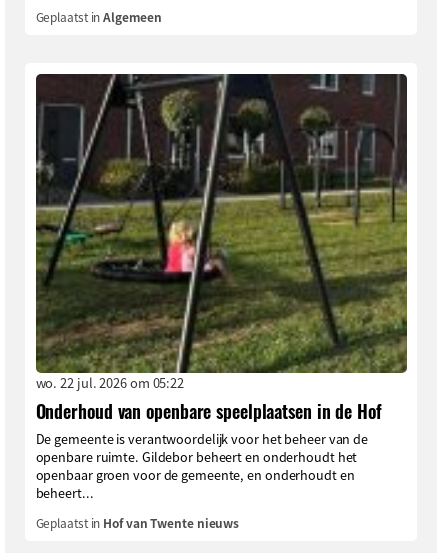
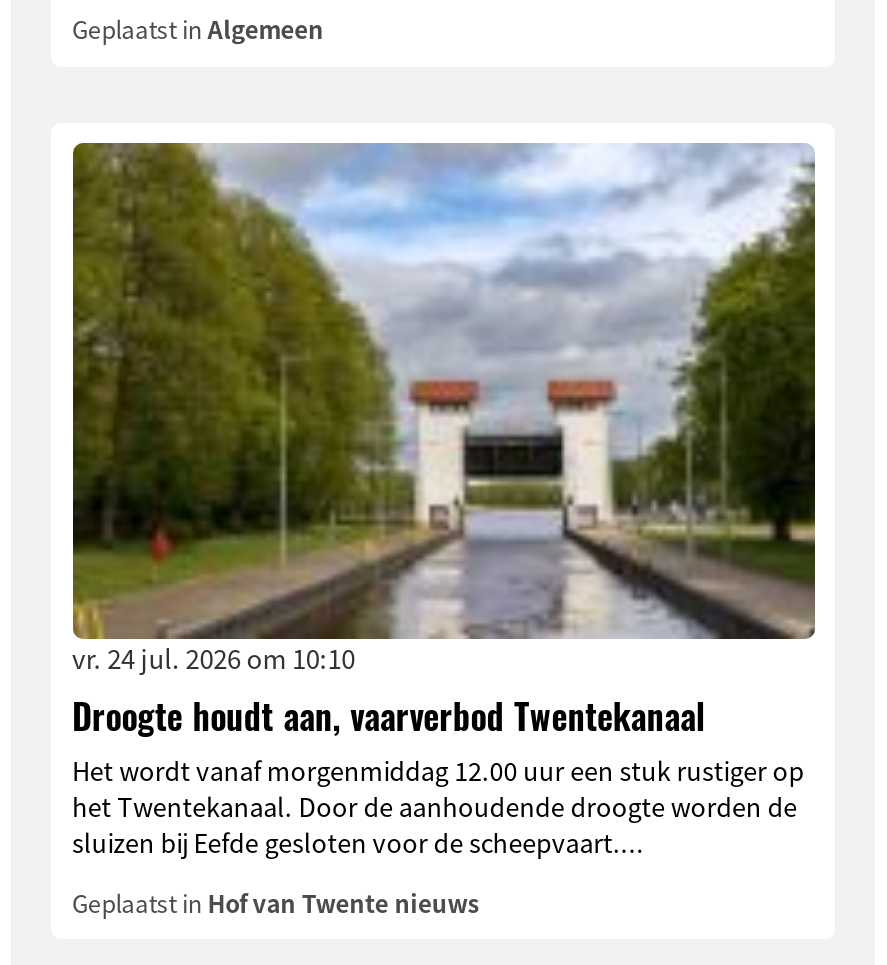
- [image]
- wo. 22 jul. 2026 om 05:22
- Onderhoud van openbare speelplaatsen in de Hof
- De gemeente is verantwoordelijk voor het beheer van de
- openbare ruimte. Gildebor beheert en onderhoudt het
- openbaar groen voor de gemeente, en onderhoudt en
- beheert...
+ [image]
+ vr. 24 jul. 2026 om 10:10
+ Droogte houdt aan, vaarverbod Twentekanaal
+ Het wordt vanaf morgenmiddag 12.00 uur een stuk rustiger op
+ het Twentekanaal. Door de aanhoudende droogte worden de
+ sluizen bij Eefde gesloten voor de scheepvaart....
